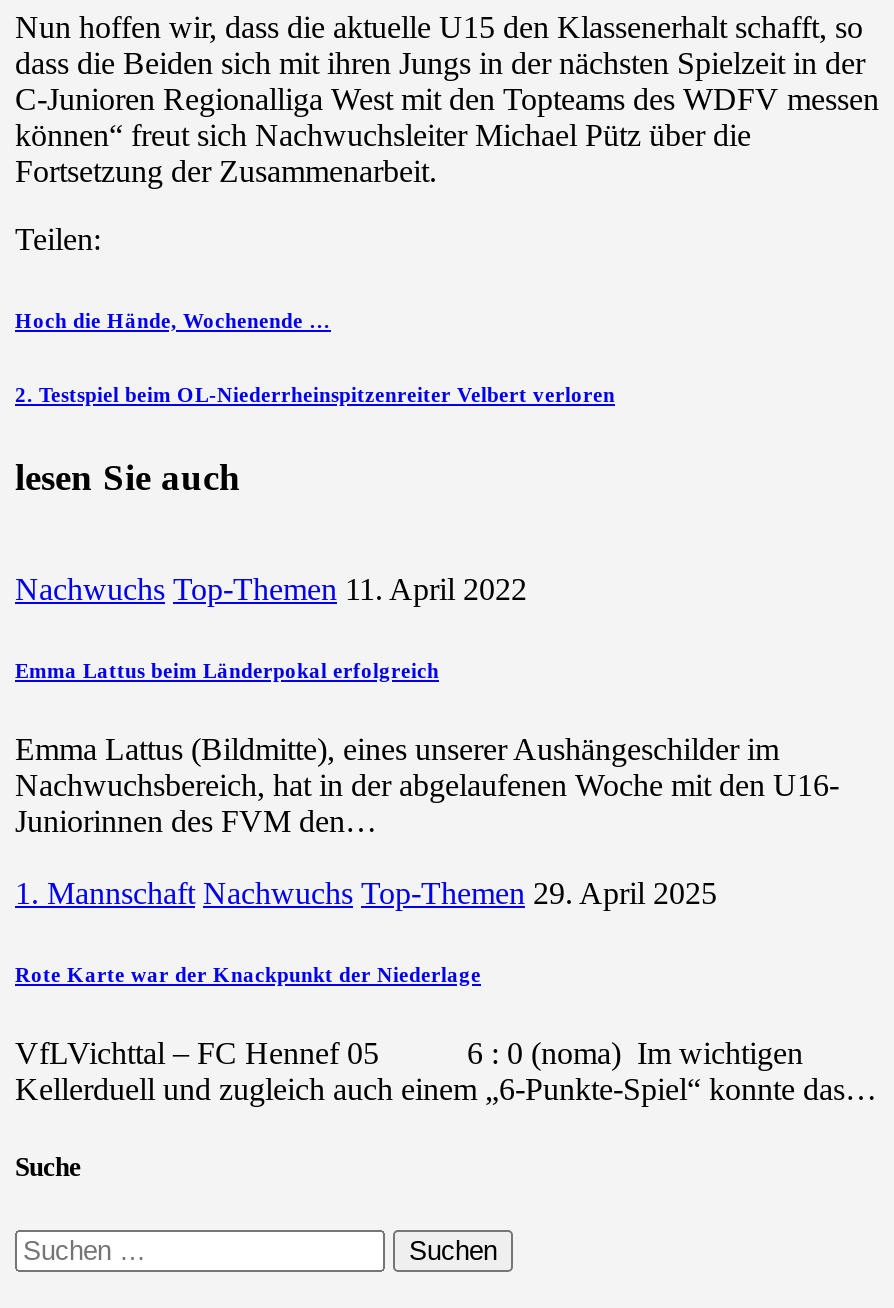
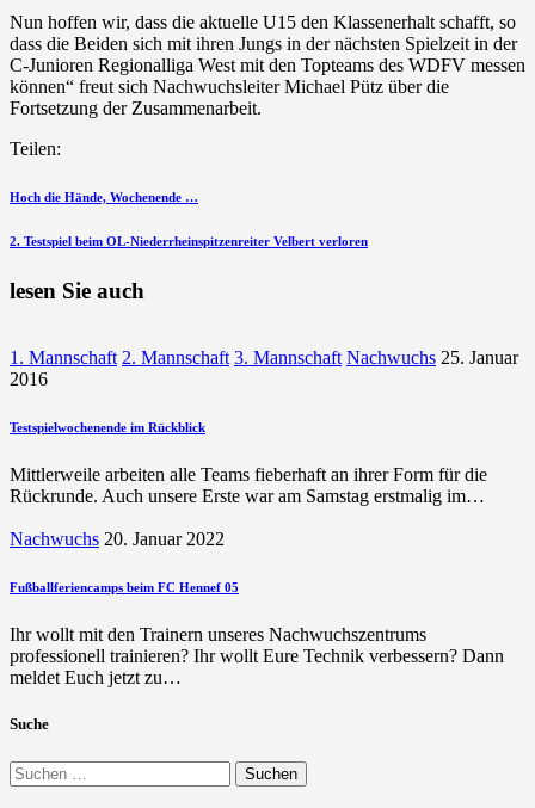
- Nachwuchs Top-Themen 11. April 2022
+ 1. Mannschaft 2. Mannschaft 3. Mannschaft Nachwuchs 25. Januar
+ 2016

- Emma Lattus beim Länderpokal erfolgreich
+ Testspielwochenende im Rückblick

- Emma Lattus (Bildmitte), eines unserer Aushängeschilder im
- Nachwuchsbereich, hat in der abgelaufenen Woche mit den U16-
- Juniorinnen des FVM den…
+ Mittlerweile arbeiten alle Teams fieberhaft an ihrer Form für die
+ Rückrunde. Auch unsere Erste war am Samstag erstmalig im…

- 1. Mannschaft Nachwuchs Top-Themen 29. April 2025
+ Nachwuchs 20. Januar 2022

- Rote Karte war der Knackpunkt der Niederlage
+ Fußballferiencamps beim FC Hennef 05

- VfLVichttal – FC Hennef 05 6 : 0 (noma) Im wichtigen
- Kellerduell und zugleich auch einem „6-Punkte-Spiel“ konnte das…
+ Ihr wollt mit den Trainern unseres Nachwuchszentrums
+ professionell trainieren? Ihr wollt Eure Technik verbessern? Dann
+ meldet Euch jetzt zu…
